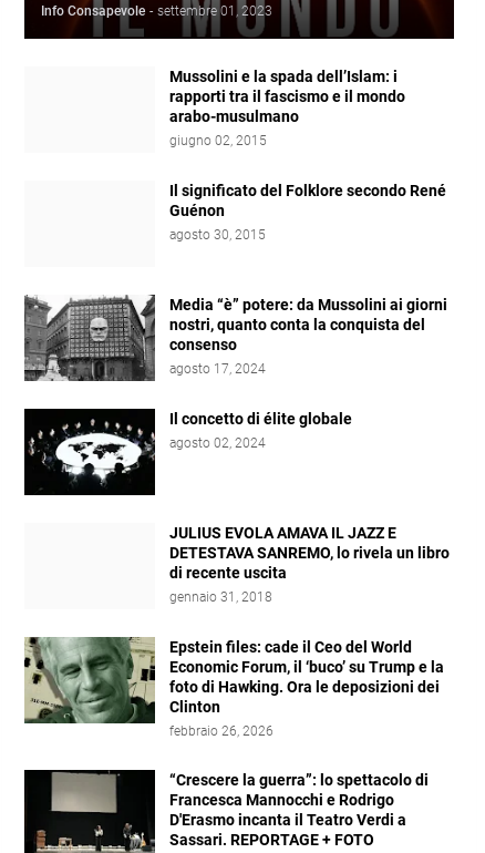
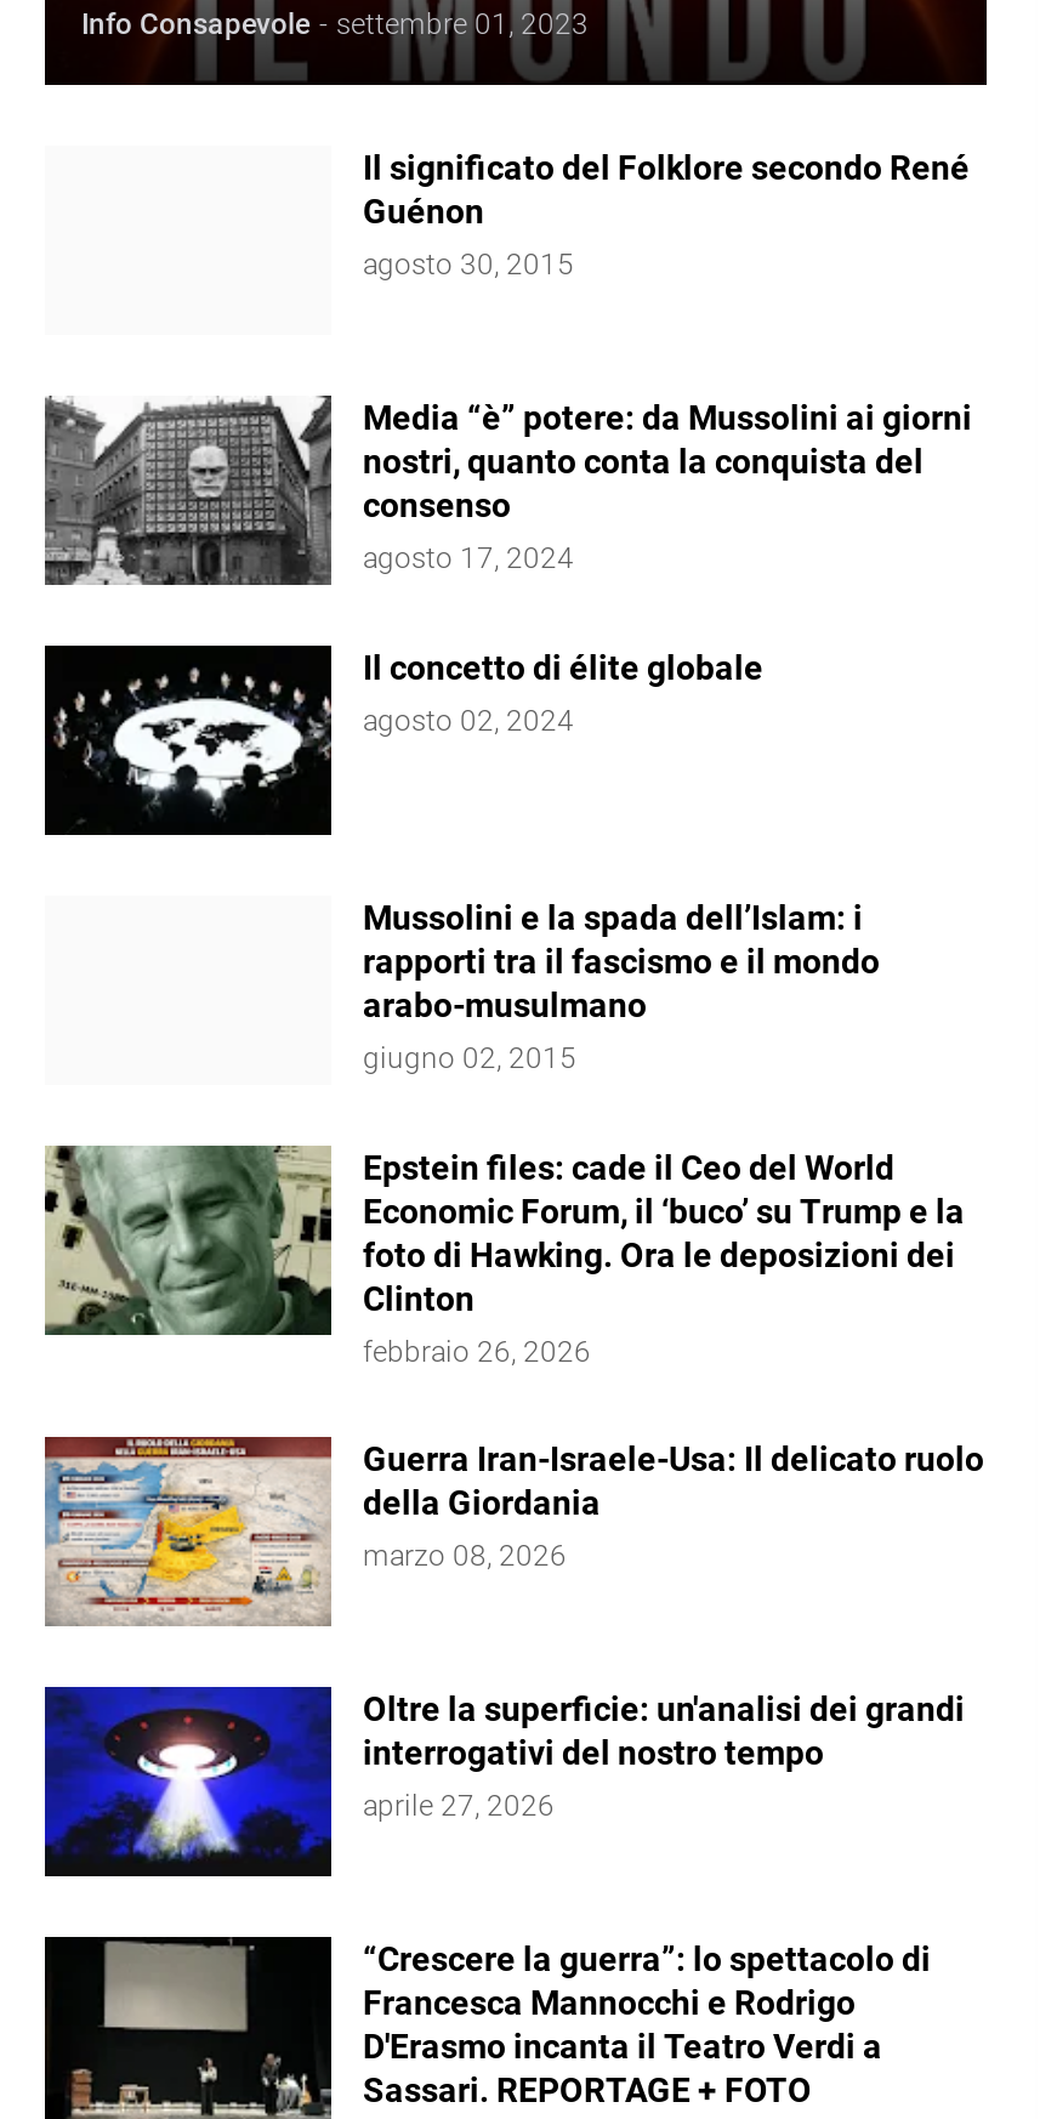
moved down: Mussolini e la spada dell’Islam: i | rapporti tra il fascismo e il mondo | arabo-musulmano | giugno 02, 2015

moved up: [image] | Il significato del Folklore secondo René | Guénon | ... | Il concetto di élite globale | agosto 02, 2024

- JULIUS EVOLA AMAVA IL JAZZ E
- DETESTAVA SANREMO, lo rivela un libro
- di recente uscita
- gennaio 31, 2018

moved up: [image] | Epstein files: cade il Ceo del World | Economic Forum, il ‘buco’ su Trump e la | foto di Hawking. Ora le deposizioni dei | Clinton | febbraio 26, 2026

+ [image]
+ Guerra Iran-Israele-Usa: Il delicato ruolo
+ della Giordania
+ marzo 08, 2026

+ [image]
+ Oltre la superficie: un'analisi dei grandi
+ interrogativi del nostro tempo
+ aprile 27, 2026
